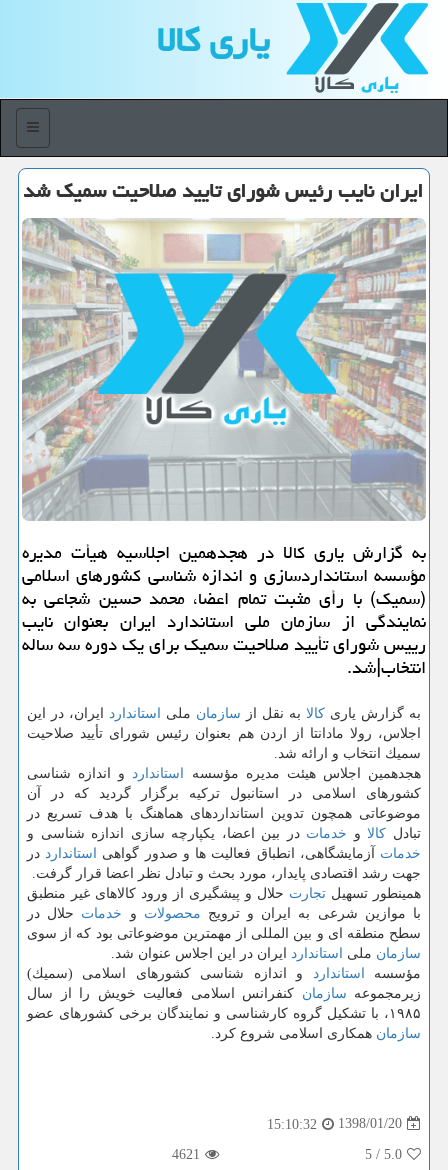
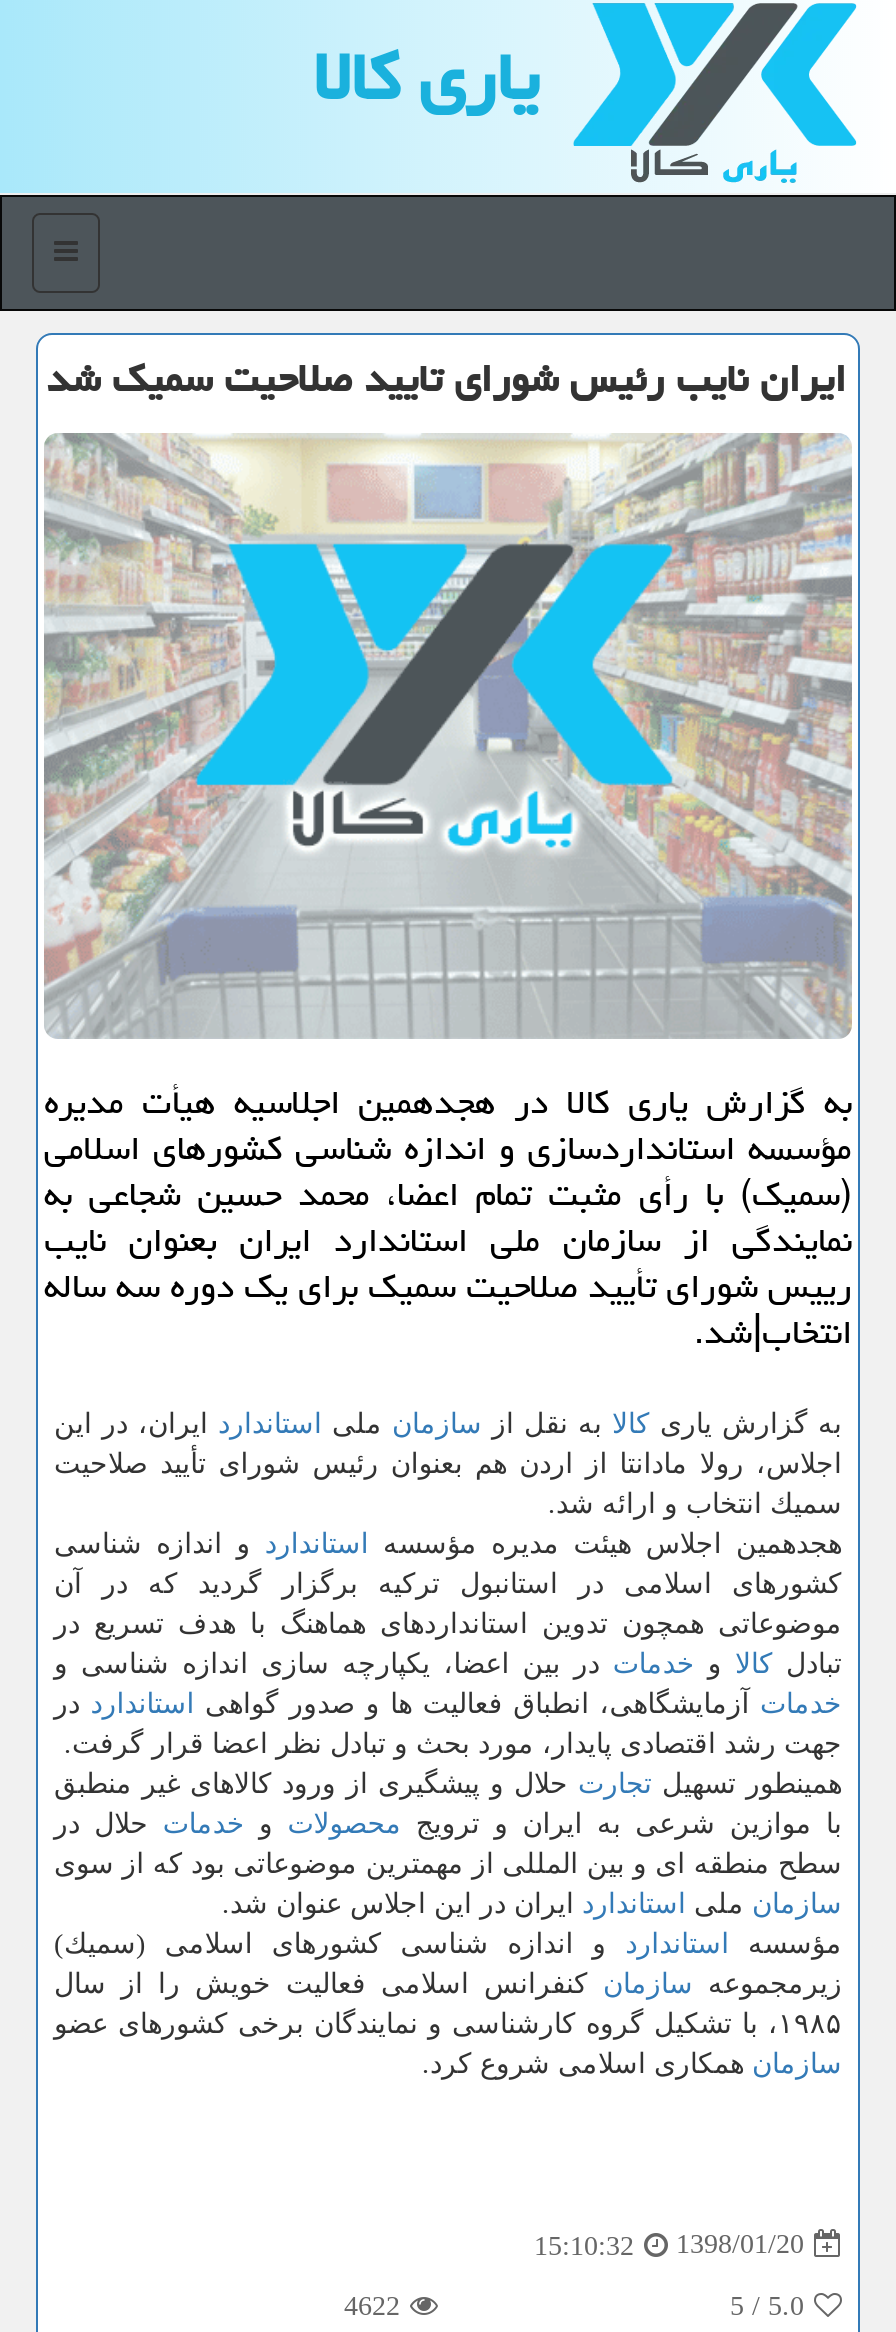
- 4621
+ 4622
